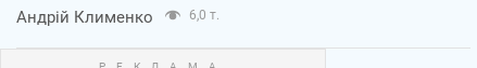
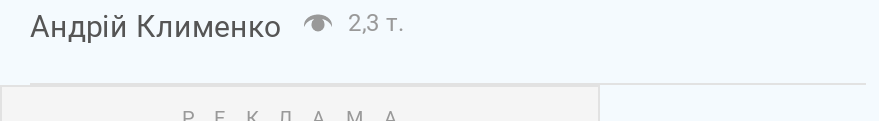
- 6,0 т.
+ 2,3 т.
